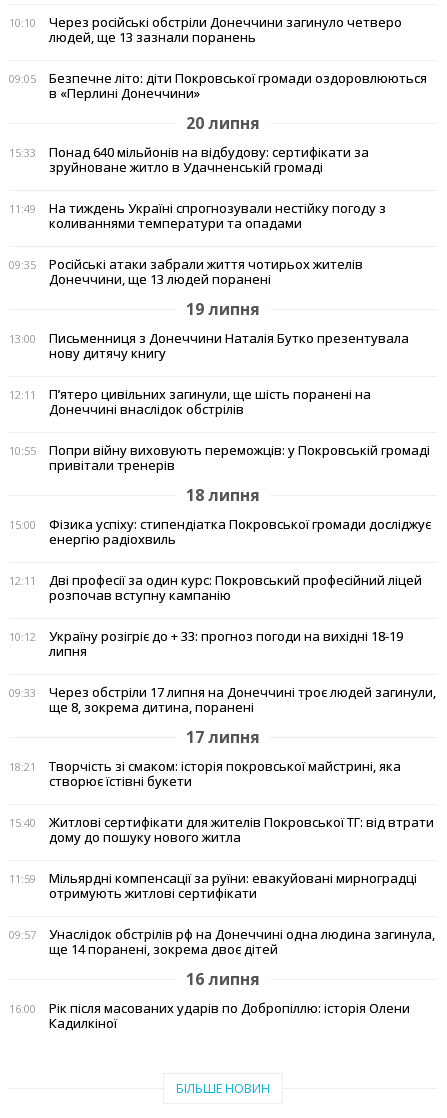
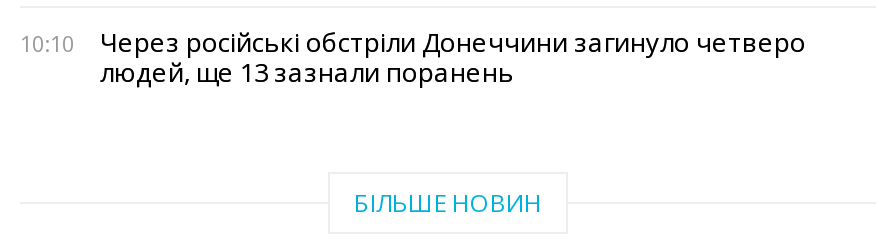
- 09:05
- Безпечне літо: діти Покровської громади оздоровлюються
- в «Перлині Донеччини»
- 20 липня
- 15:33
- Понад 640 мільйонів на відбудову: сертифікати за
- зруйноване житло в Удачненській громаді
- 11:49
- На тиждень Україні спрогнозували нестійку погоду з
- коливаннями температури та опадами
- 09:35
- Російські атаки забрали життя чотирьох жителів
- Донеччини, ще 13 людей поранені
- 19 липня
- 13:00
- Письменниця з Донеччини Наталія Бутко презентувала
- нову дитячу книгу
- 12:11
- П’ятеро цивільних загинули, ще шість поранені на
- Донеччині внаслідок обстрілів
- 10:55
- Попри війну виховують переможців: у Покровській громаді
- привітали тренерів
- 18 липня
- 15:00
- Фізика успіху: стипендіатка Покровської громади досліджує
- енергію радіохвиль
- 12:11
- Дві професії за один курс: Покровський професійний ліцей
- розпочав вступну кампанію
- 10:12
- Україну розігріє до + 33: прогноз погоди на вихідні 18-19
- липня
- 09:33
- Через обстріли 17 липня на Донеччині троє людей загинули,
- ще 8, зокрема дитина, поранені
- 17 липня
- 18:21
- Творчість зі смаком: історія покровської майстрині, яка
- створює їстівні букети
- 15:40
- Житлові сертифікати для жителів Покровської ТГ: від втрати
- дому до пошуку нового житла
- 11:59
- Мільярдні компенсації за руїни: евакуйовані мирноградці
- отримують житлові сертифікати
- 09:57
- Унаслідок обстрілів рф на Донеччині одна людина загинула,
- ще 14 поранені, зокрема двоє дітей
- 16 липня
- 16:00
- Рік після масованих ударів по Добропіллю: історія Олени
- Кадилкіної
